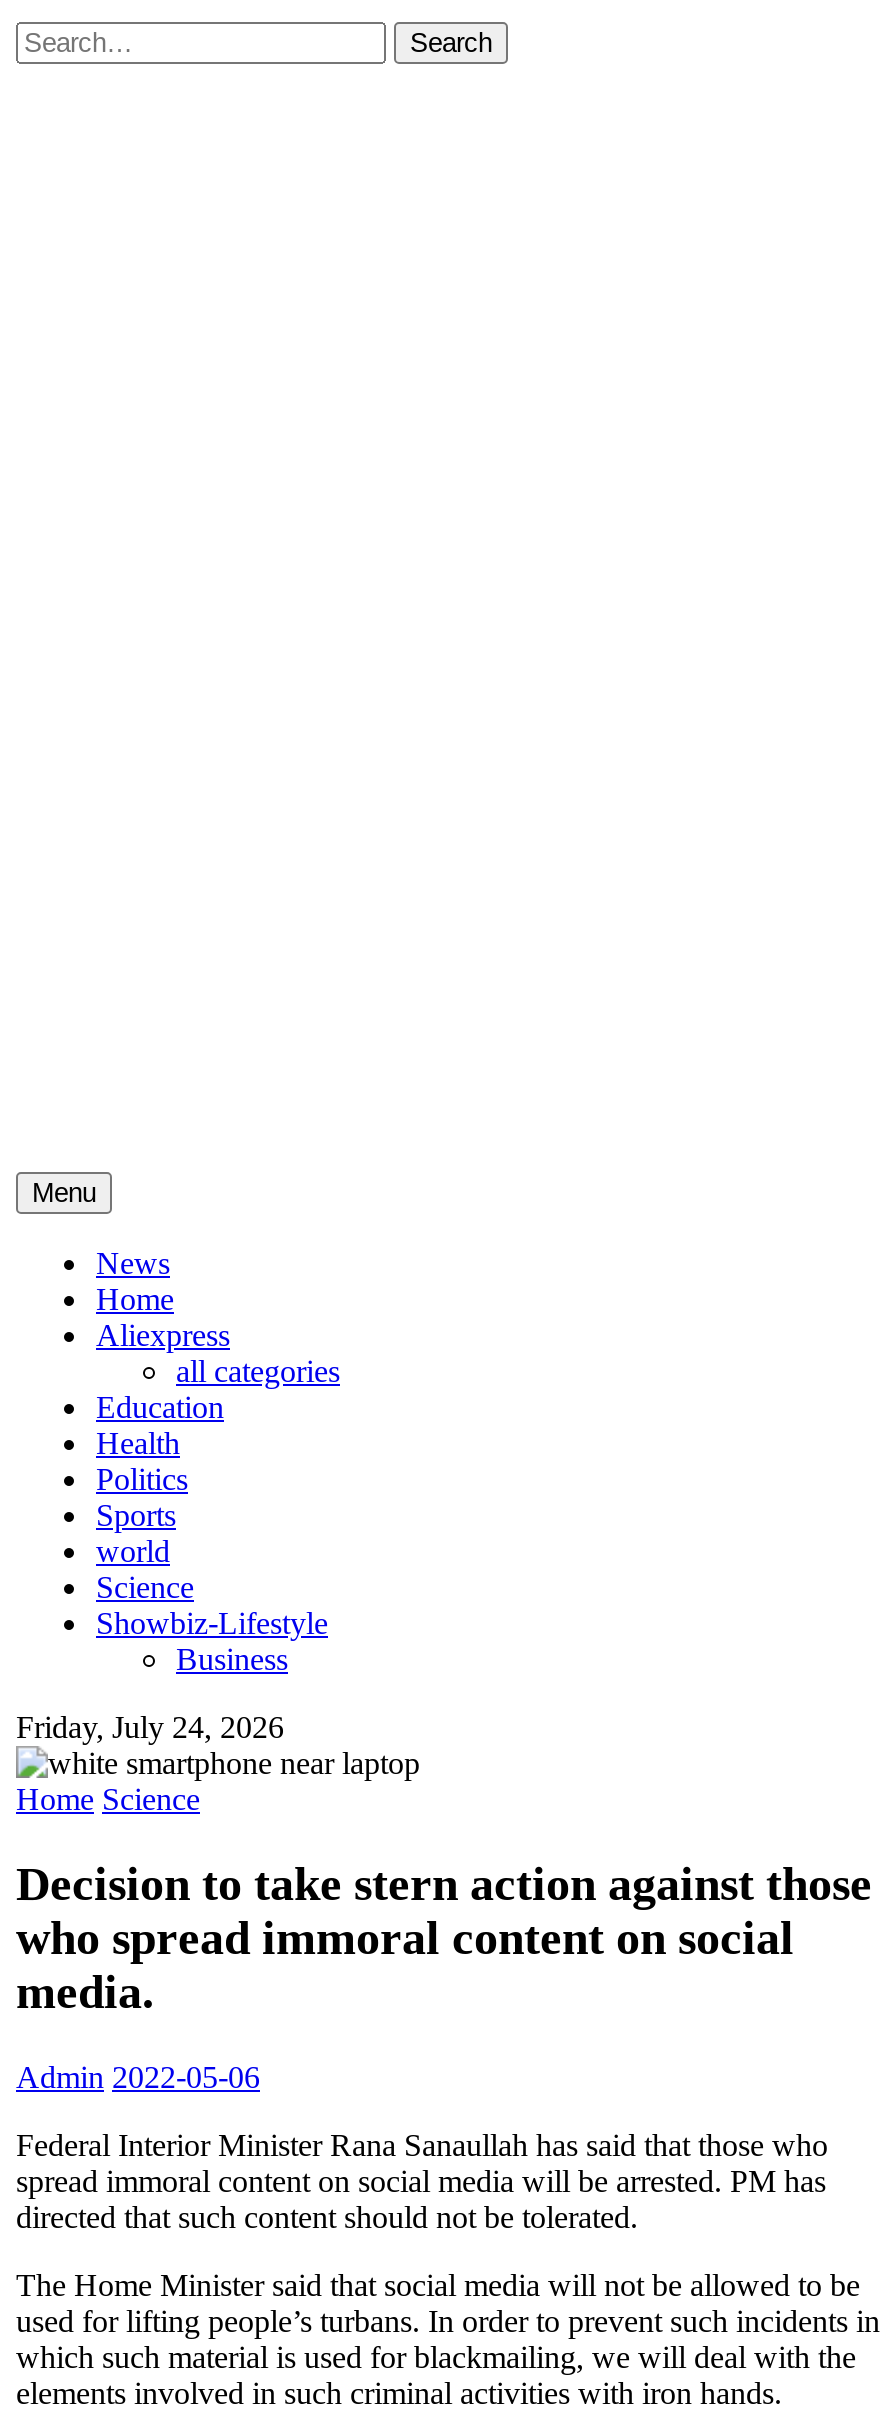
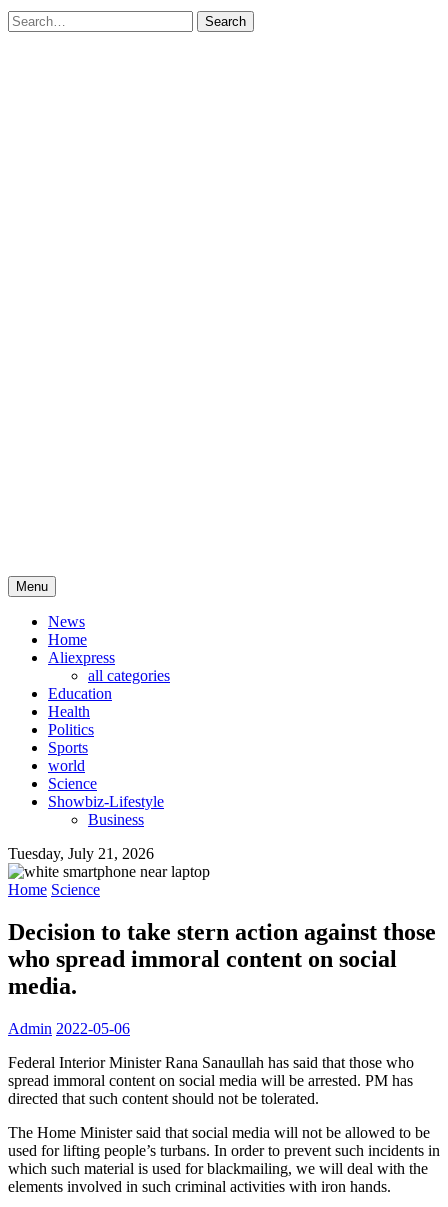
- Friday, July 24, 2026
+ Tuesday, July 21, 2026
